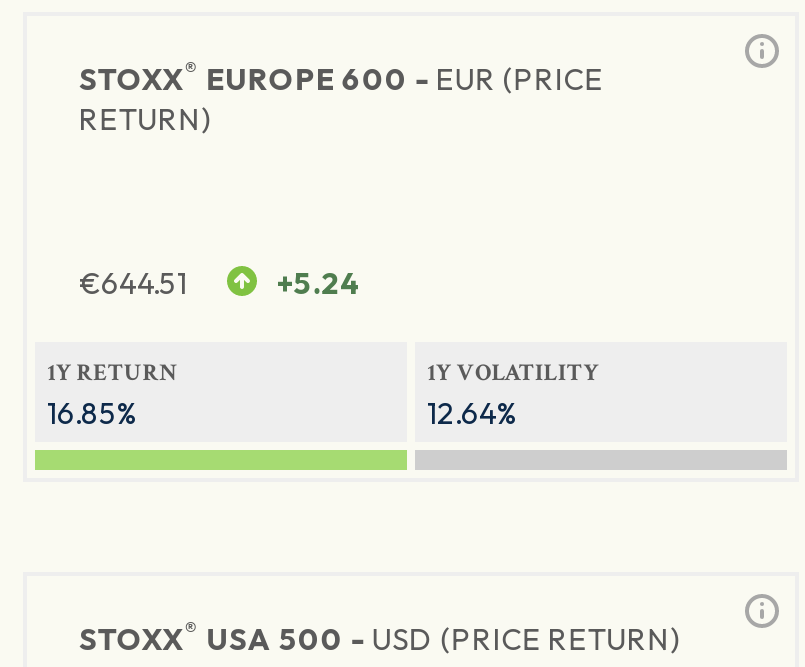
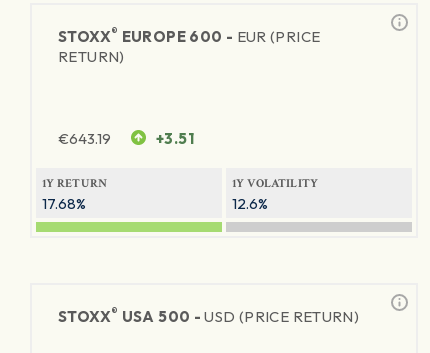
- €644.51
+ €643.19

- +5.24
+ +3.51

- 16.85%
+ 17.68%

- 12.64%
+ 12.6%
